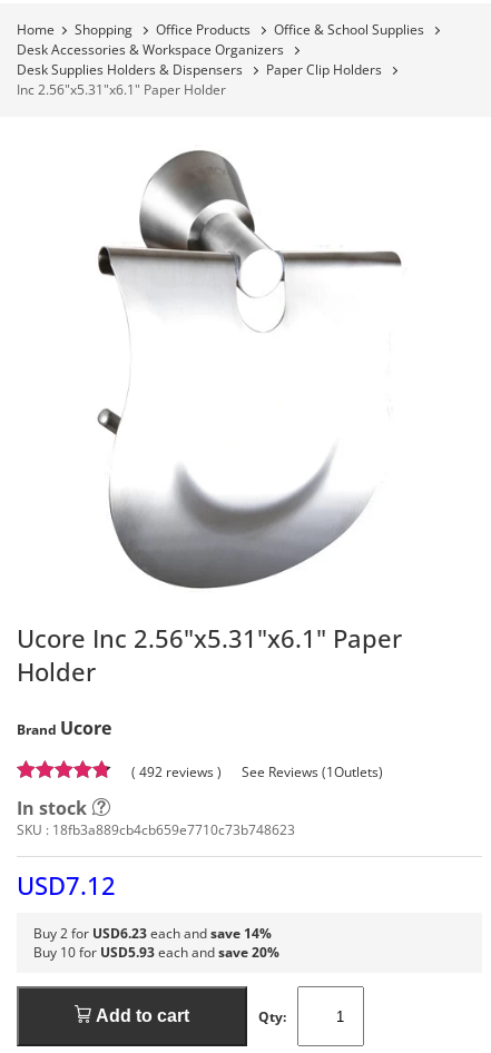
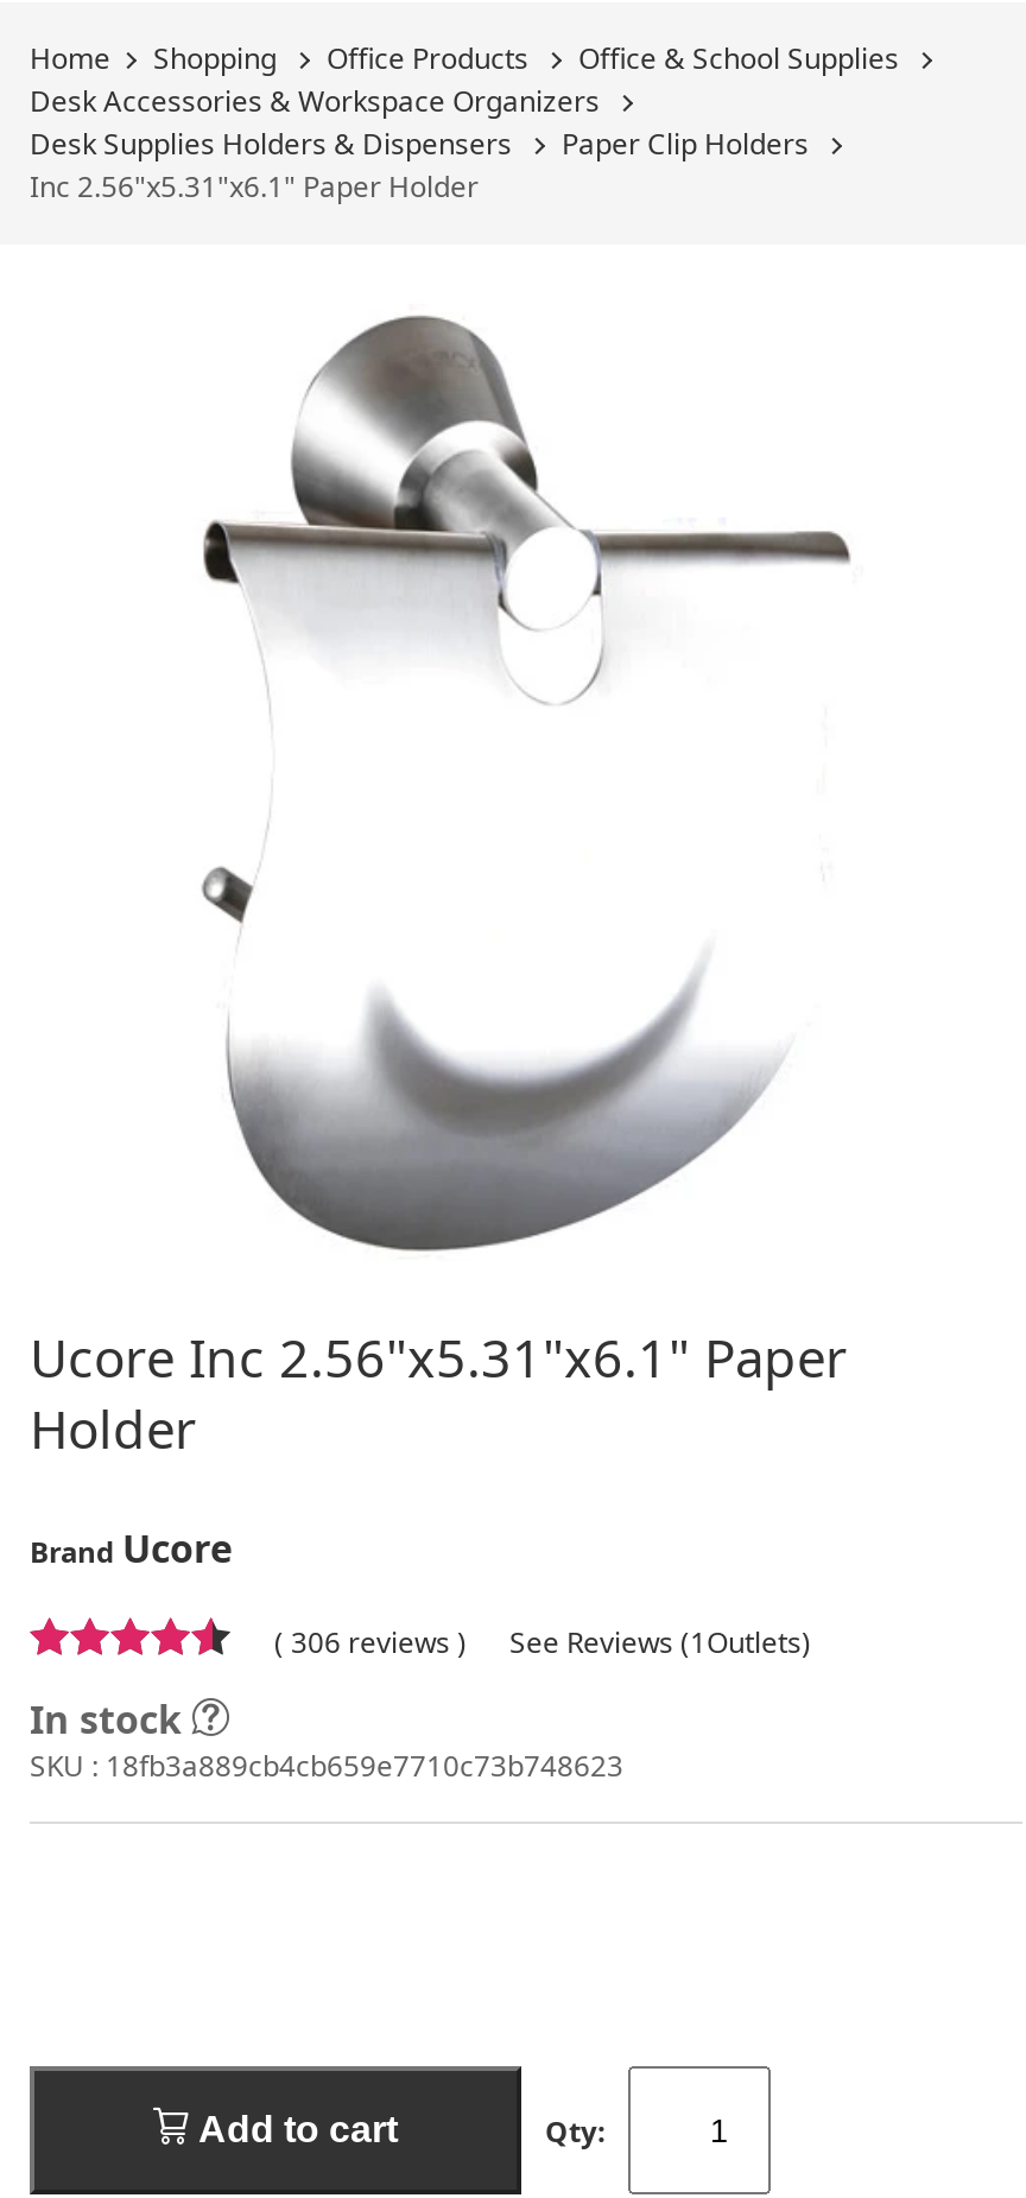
- ( 492 reviews ) See Reviews (1Outlets)
+ ( 306 reviews ) See Reviews (1Outlets)

- USD7.12
- Buy 2 for USD6.23 each and save 14%
- Buy 10 for USD5.93 each and save 20%
